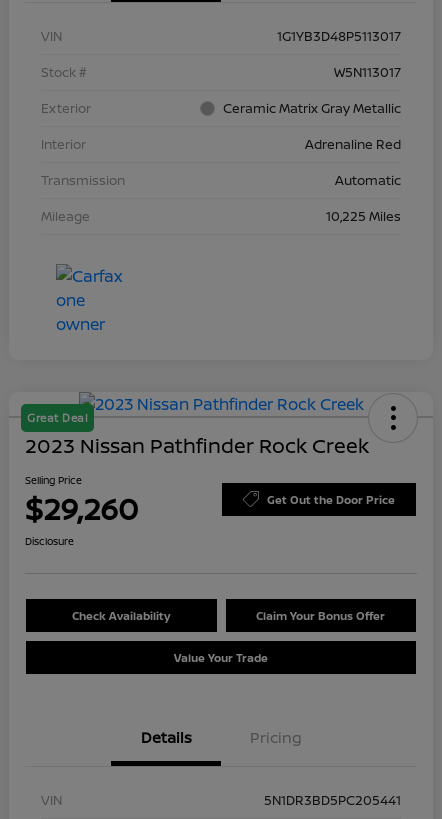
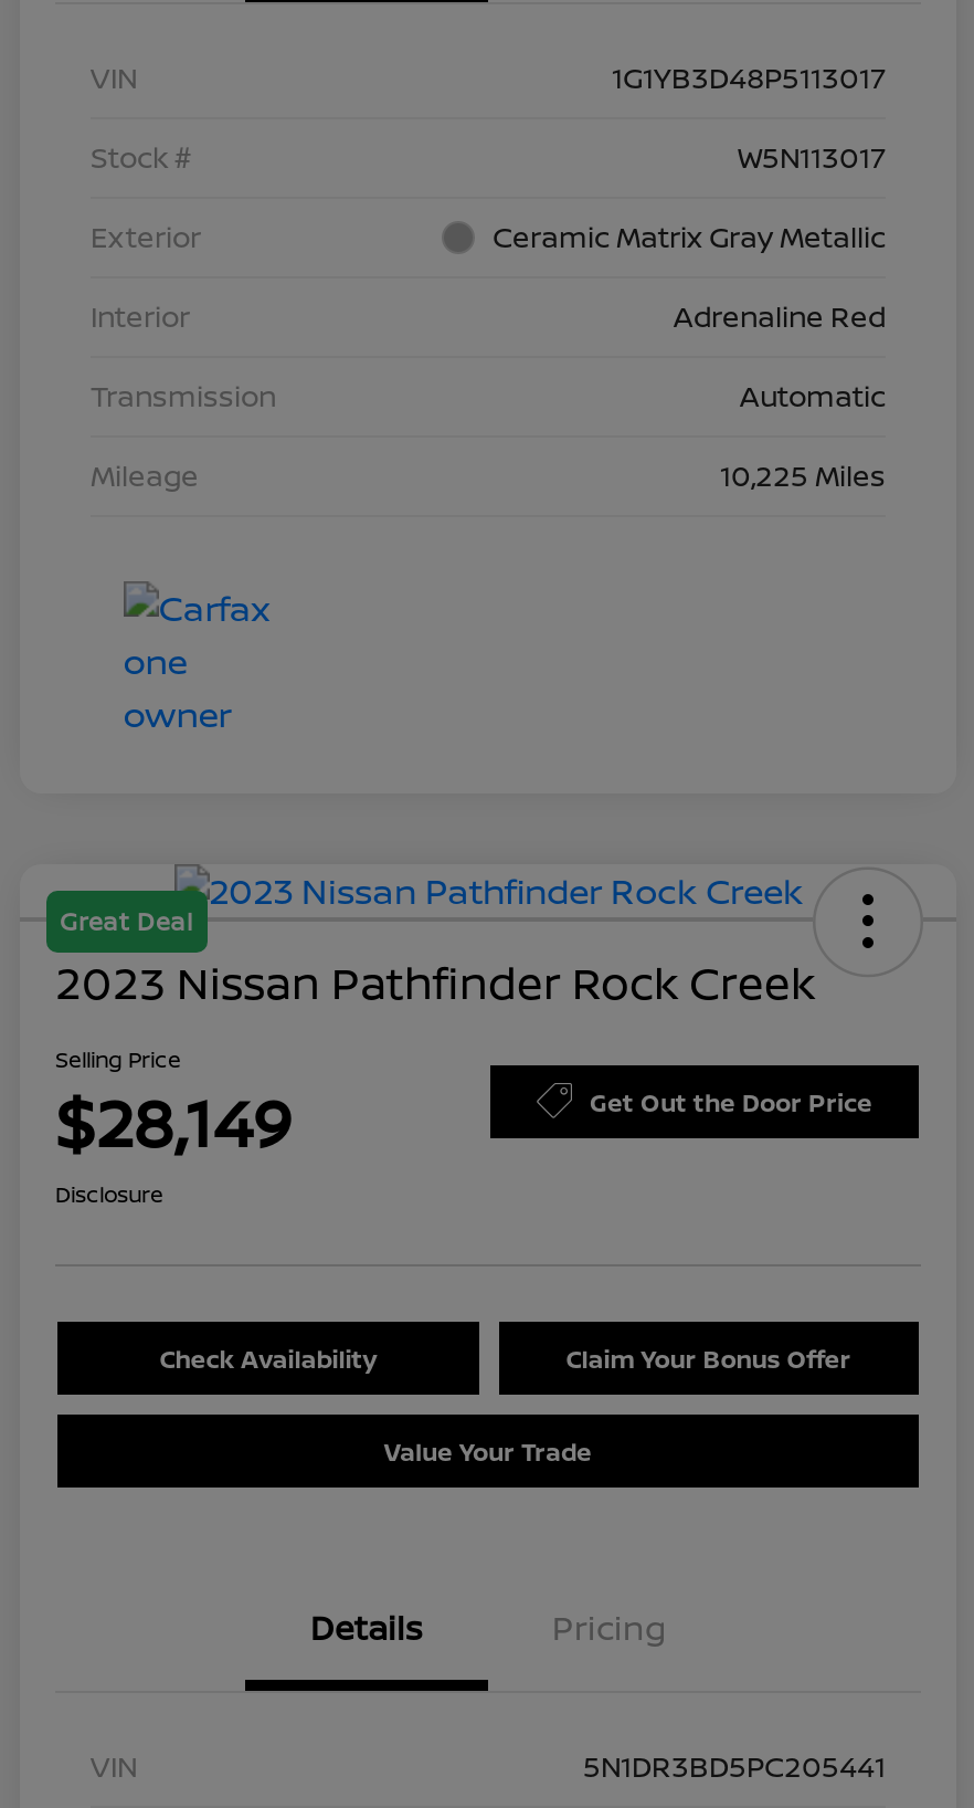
- $29,260
+ $28,149
